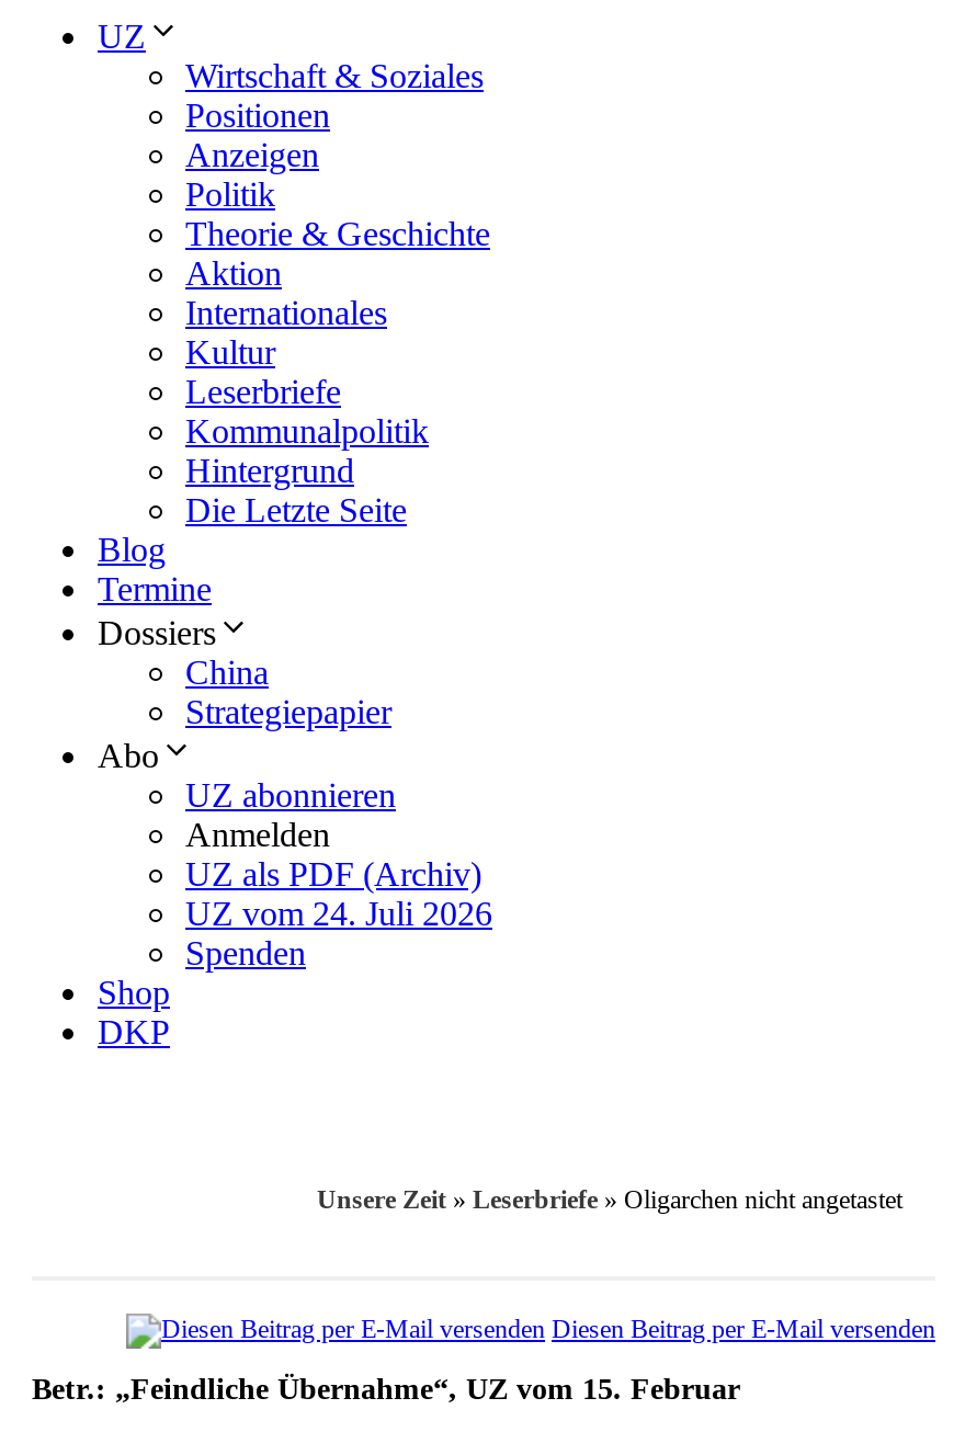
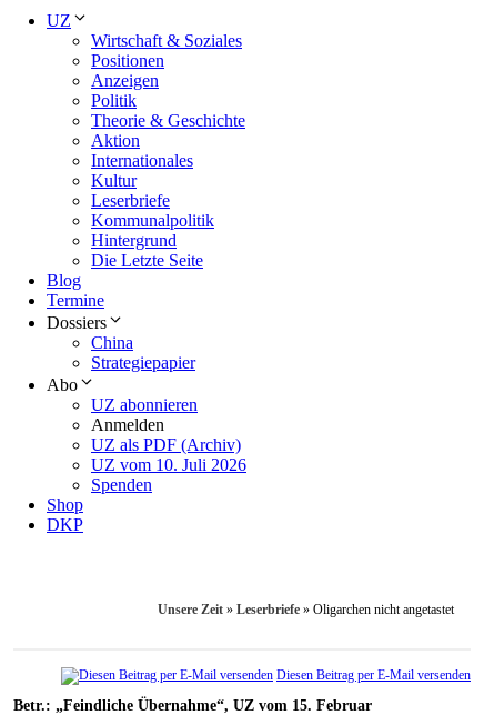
- UZ vom 24. Juli 2026
+ UZ vom 10. Juli 2026
